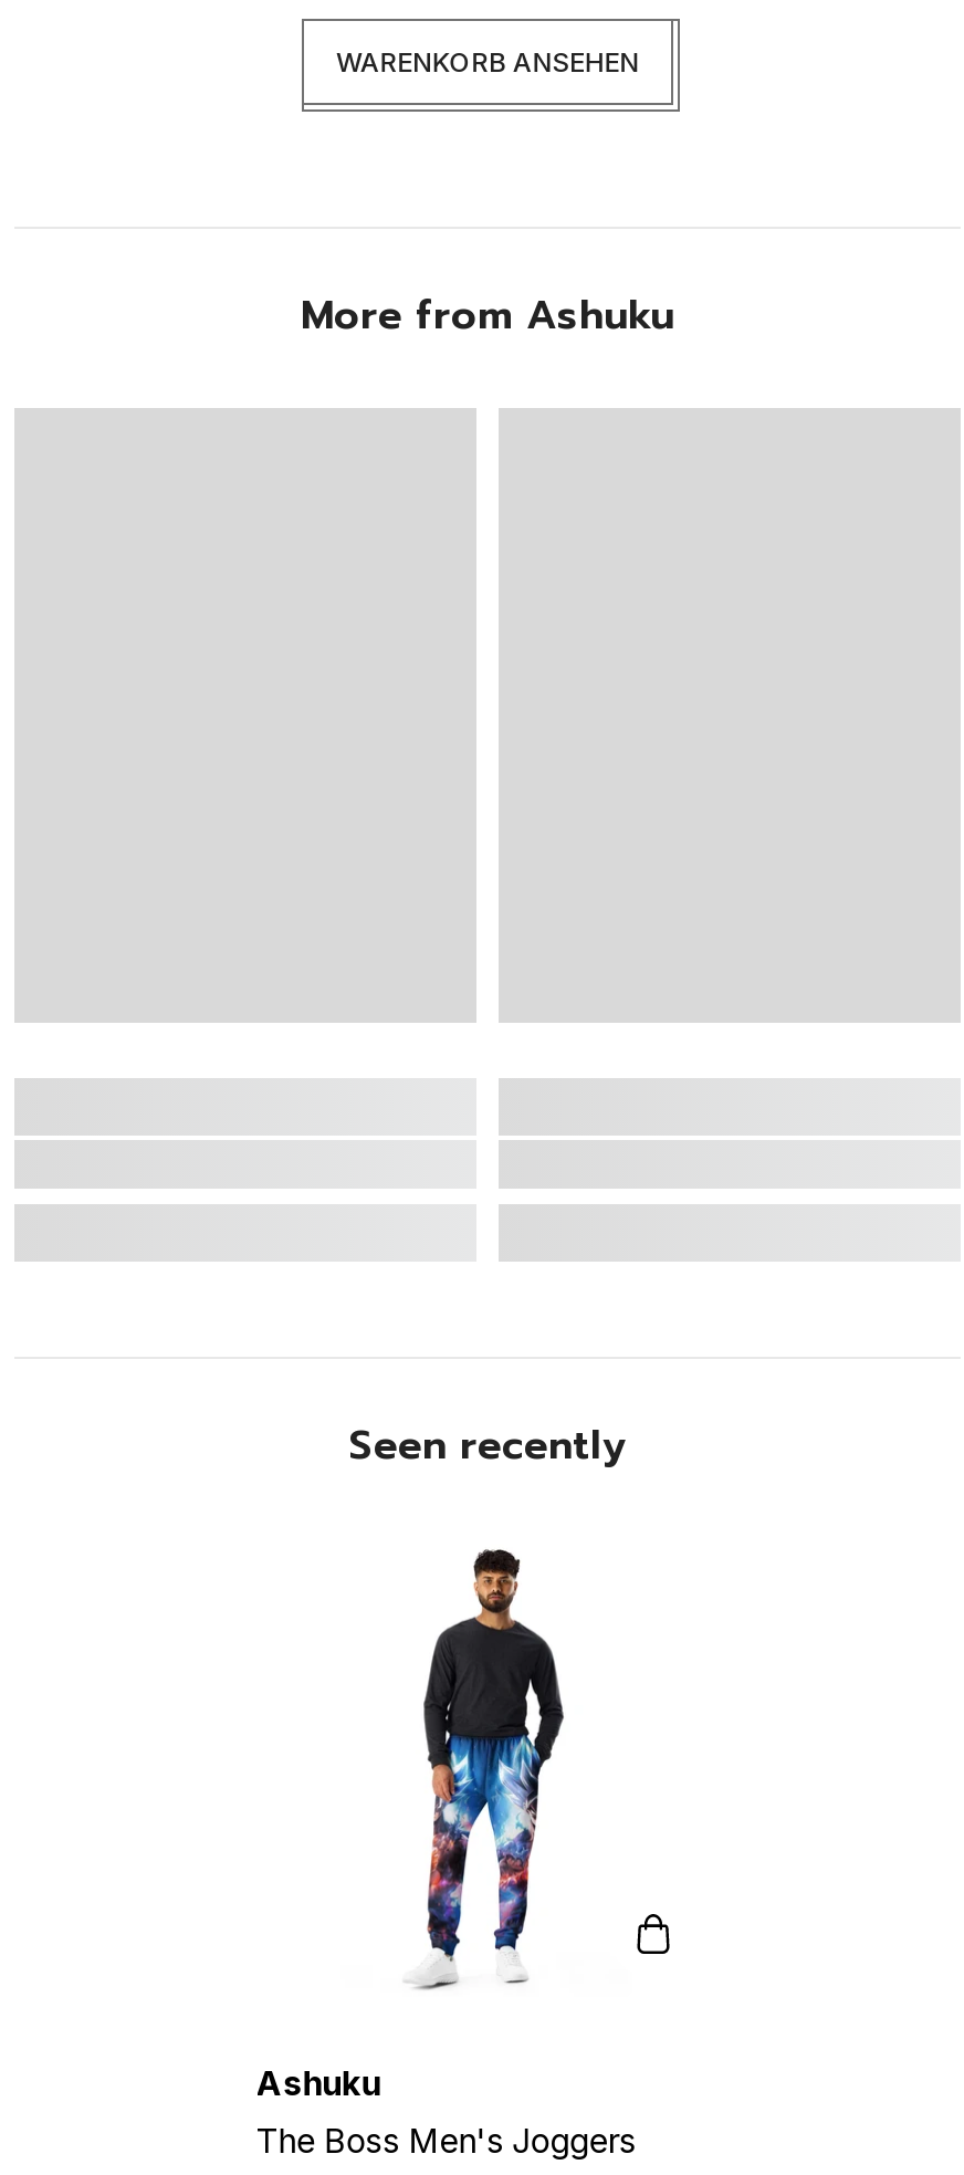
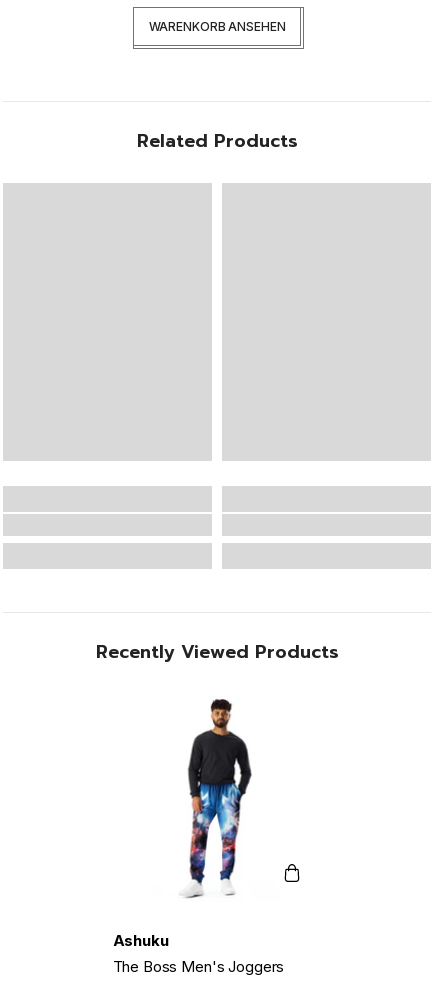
- More from Ashuku
+ Related Products

- Seen recently
+ Recently Viewed Products
